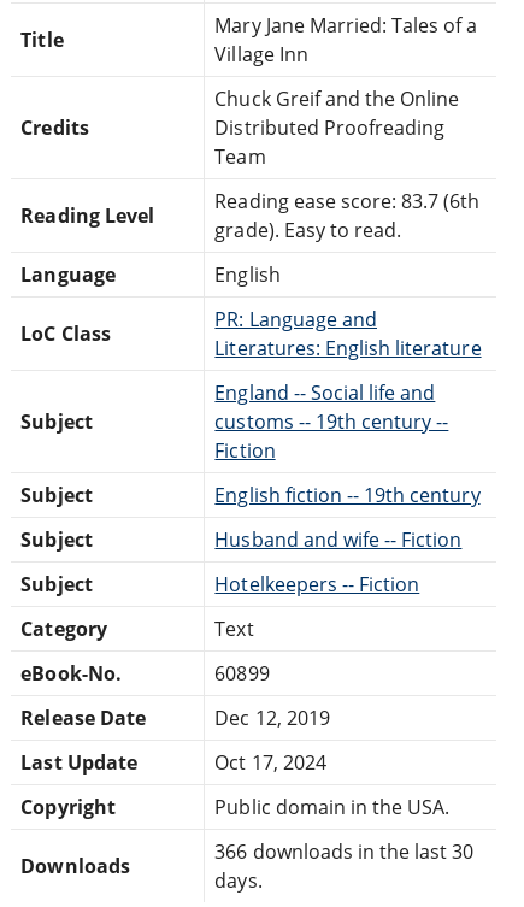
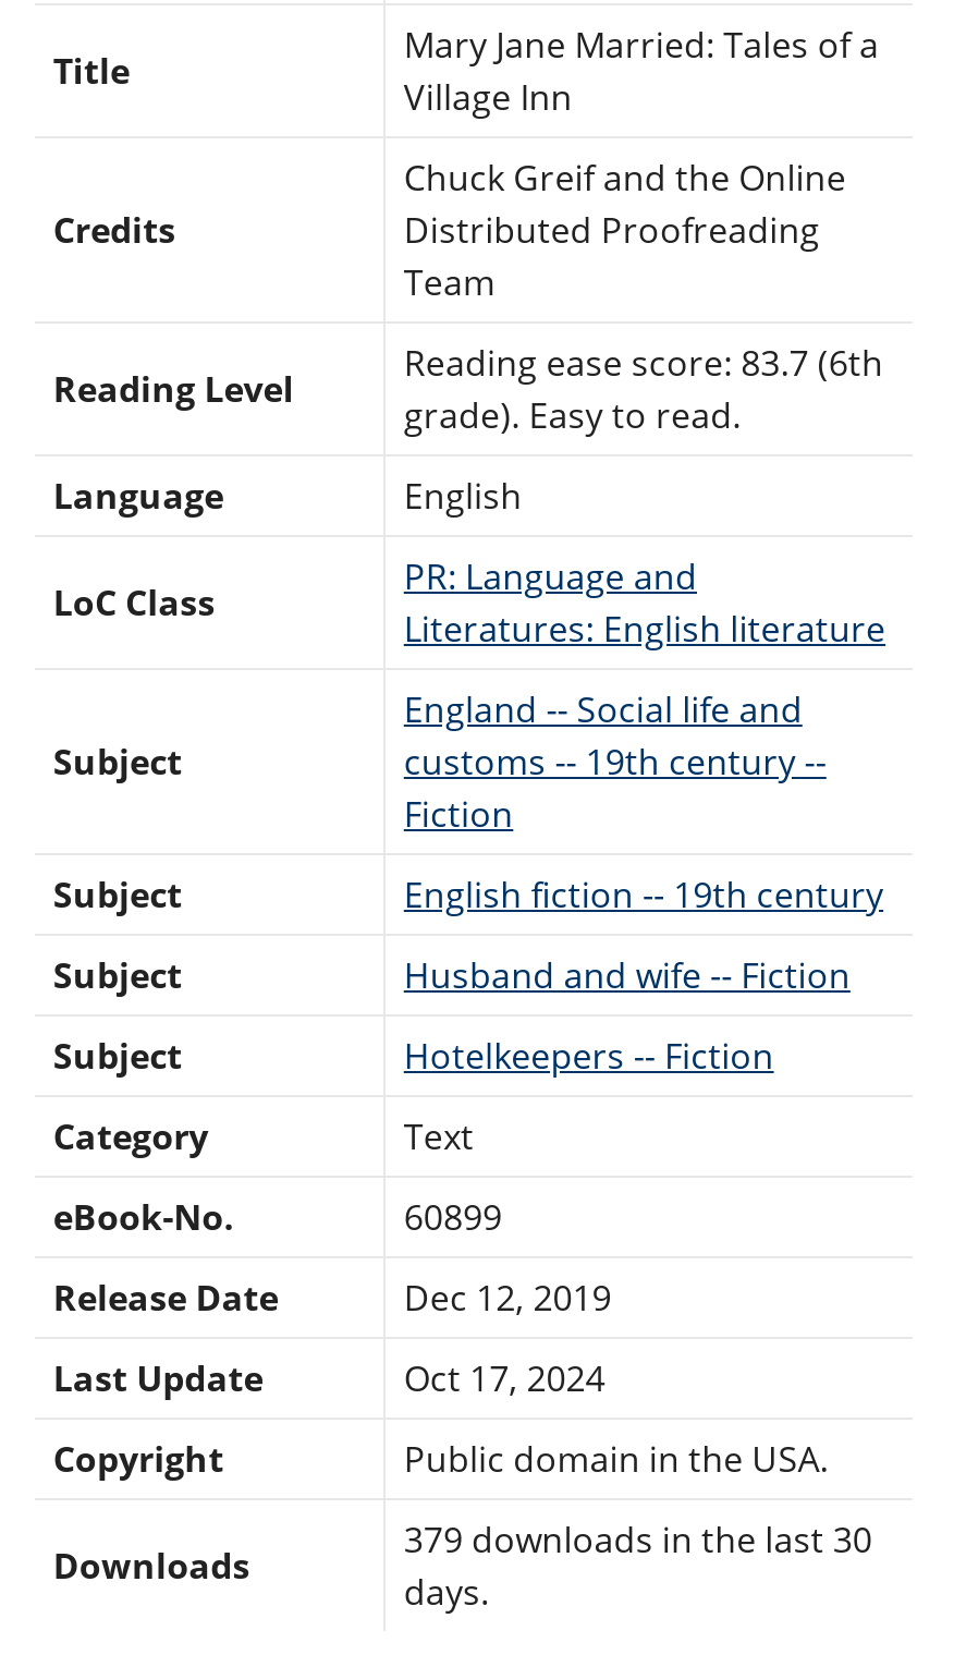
- 366 downloads in the last 30
+ 379 downloads in the last 30
